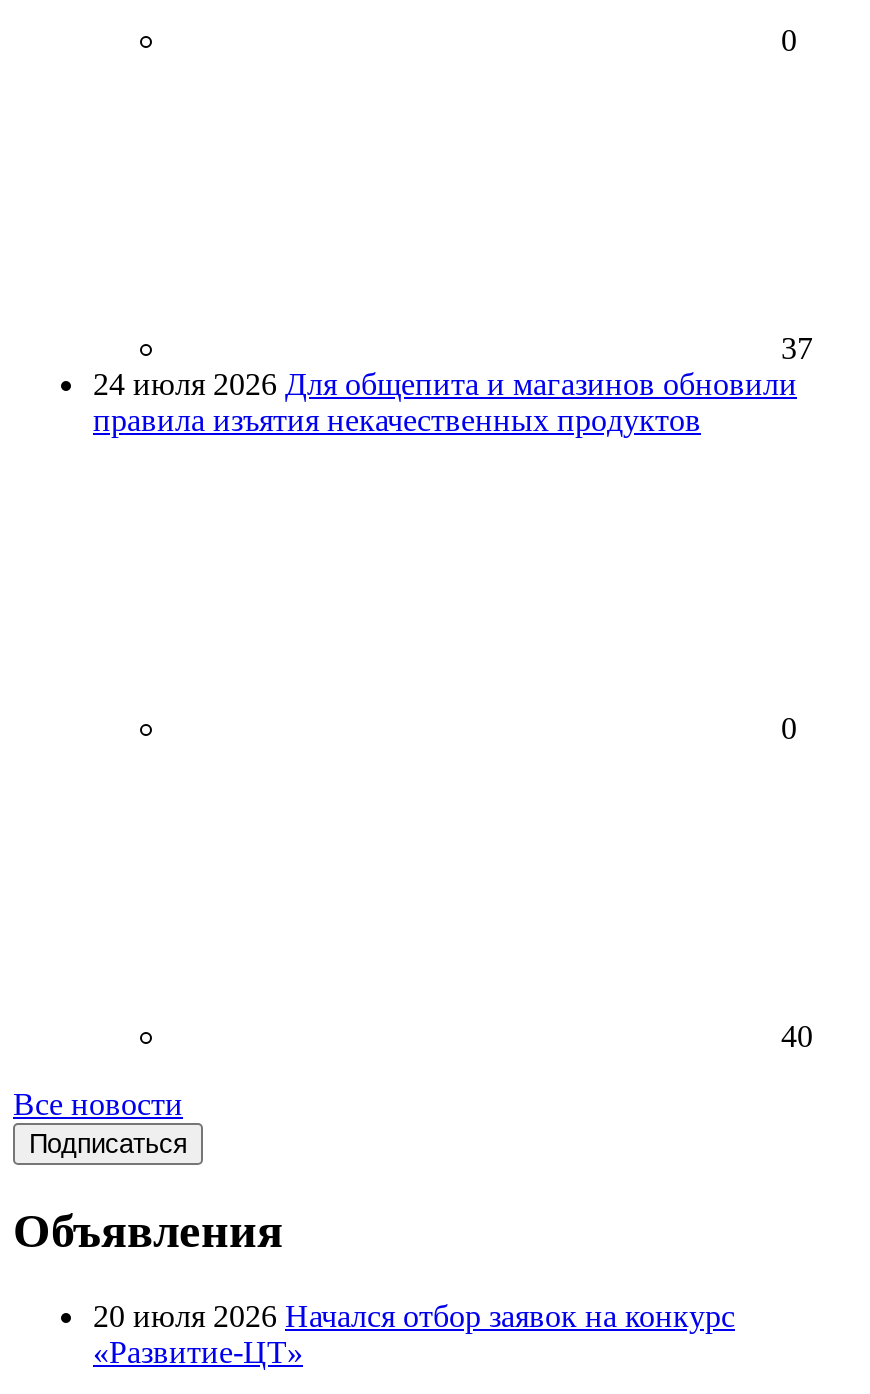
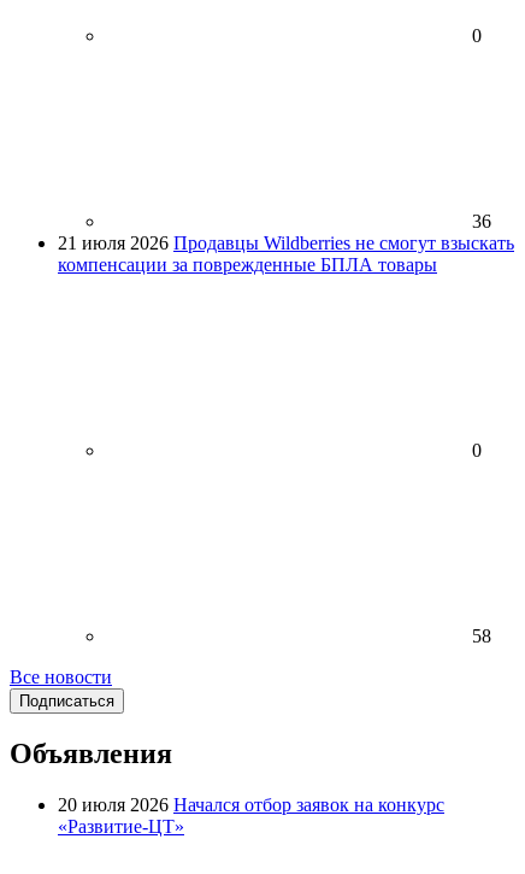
- 37
- 24 июля 2026 Для общепита и магазинов обновили
- правила изъятия некачественных продуктов
+ 36
+ 21 июля 2026 Продавцы Wildberries не смогут взыскать
+ компенсации за поврежденные БПЛА товары

- 40
+ 58
